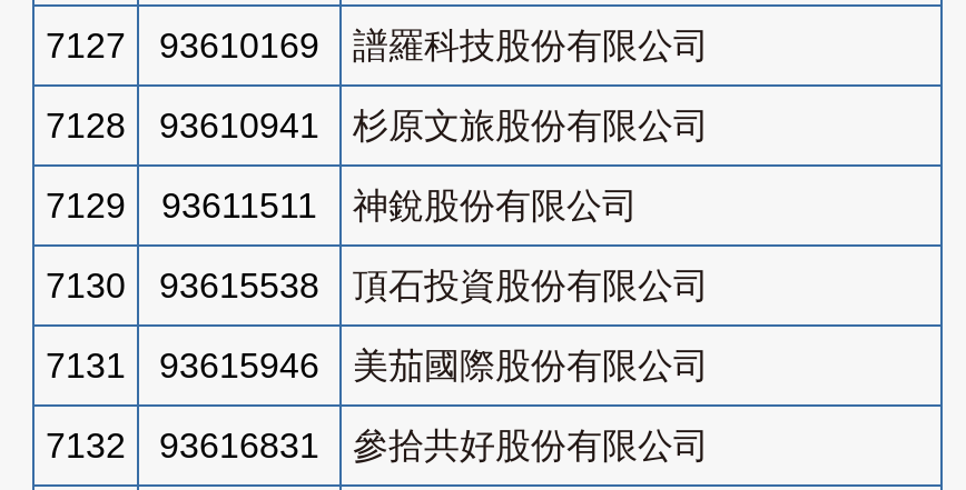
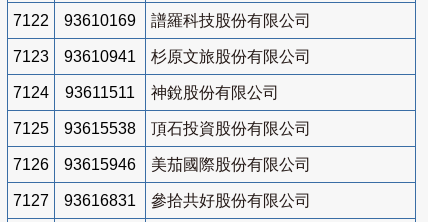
- 7127 93610169 譜羅科技股份有限公司
+ 7122 93610169 譜羅科技股份有限公司

- 7128 93610941 杉原文旅股份有限公司
+ 7123 93610941 杉原文旅股份有限公司

- 7129 93611511 神銳股份有限公司
+ 7124 93611511 神銳股份有限公司

- 7130 93615538 頂石投資股份有限公司
+ 7125 93615538 頂石投資股份有限公司

- 7131 93615946 美茄國際股份有限公司
+ 7126 93615946 美茄國際股份有限公司

- 7132 93616831 參拾共好股份有限公司
+ 7127 93616831 參拾共好股份有限公司
